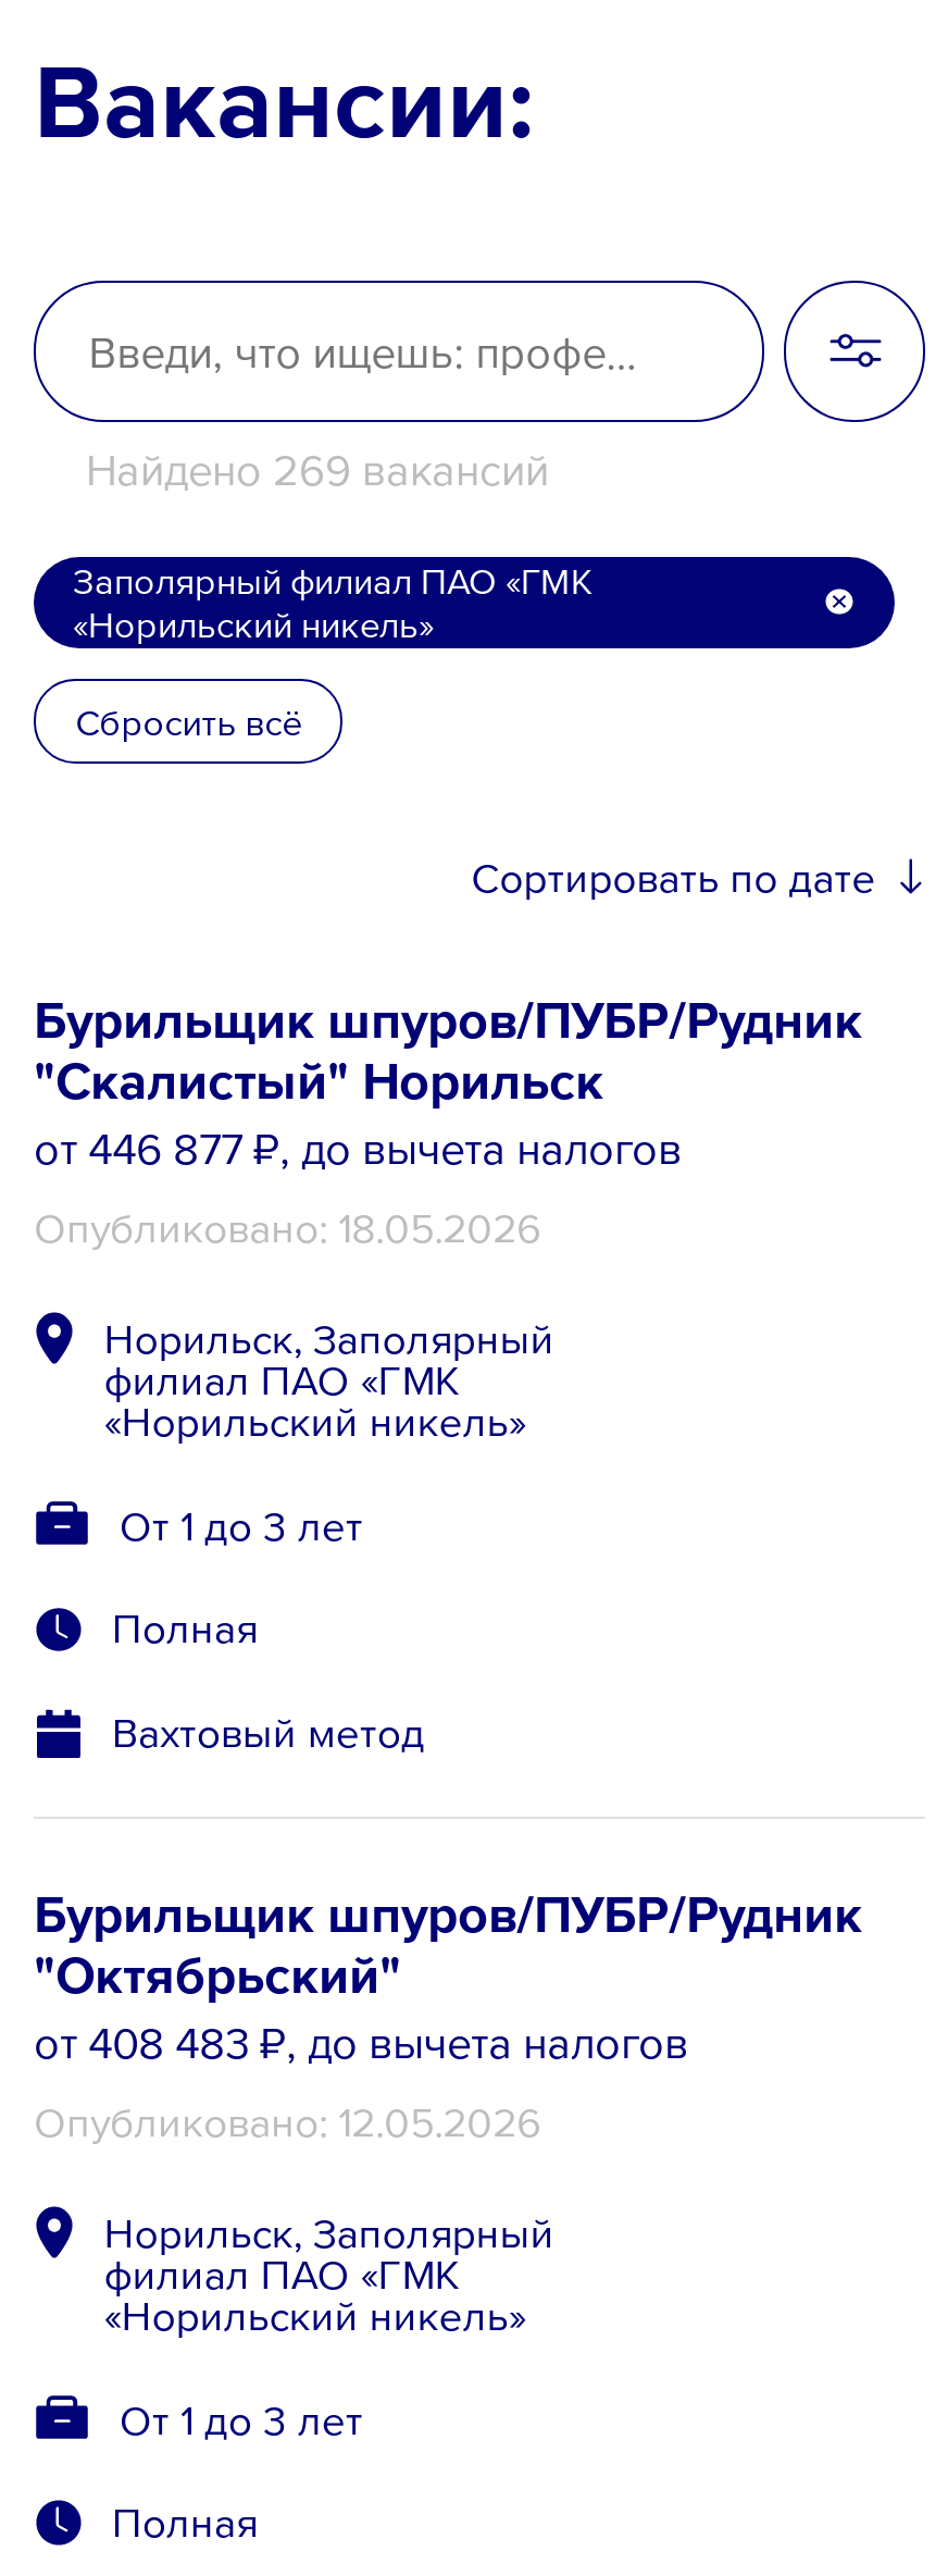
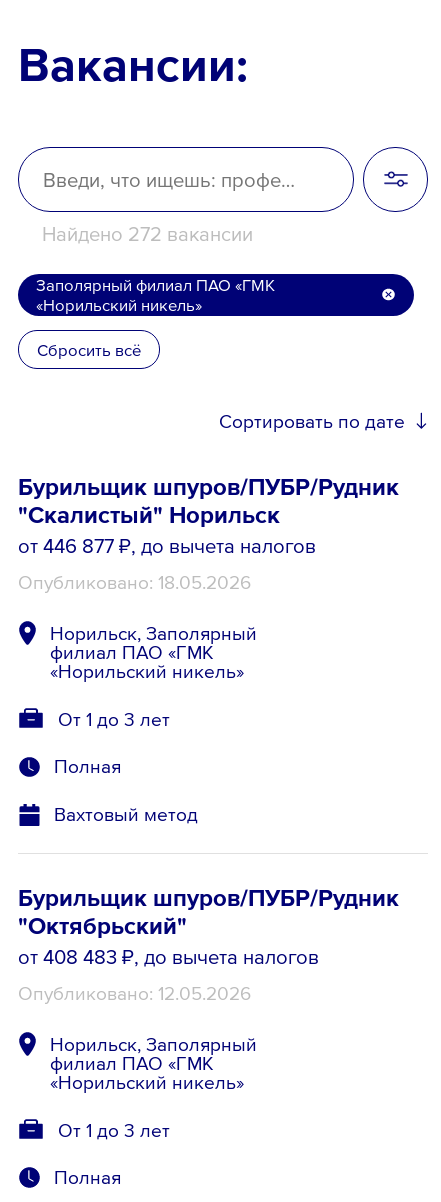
- Найдено 269 вакансий
+ Найдено 272 вакансии
